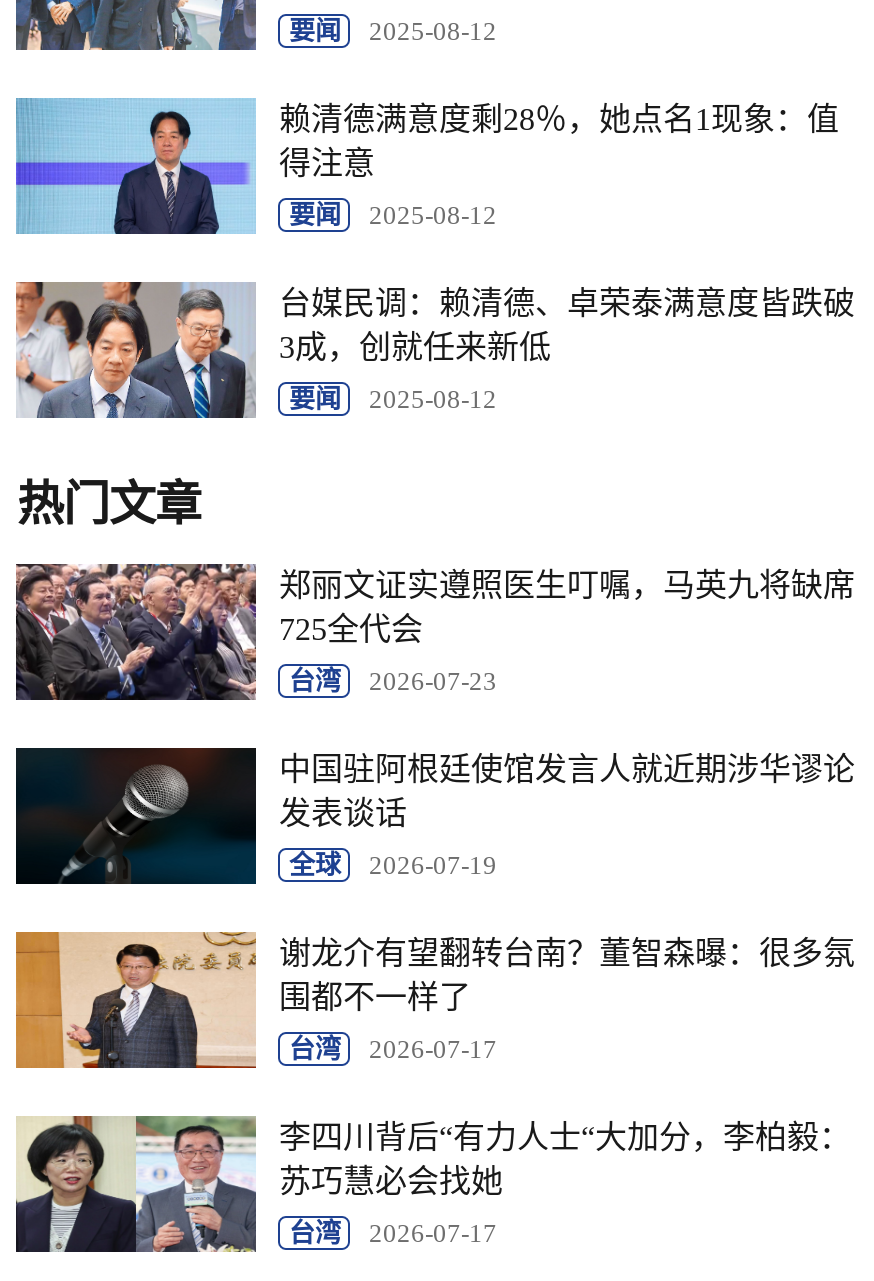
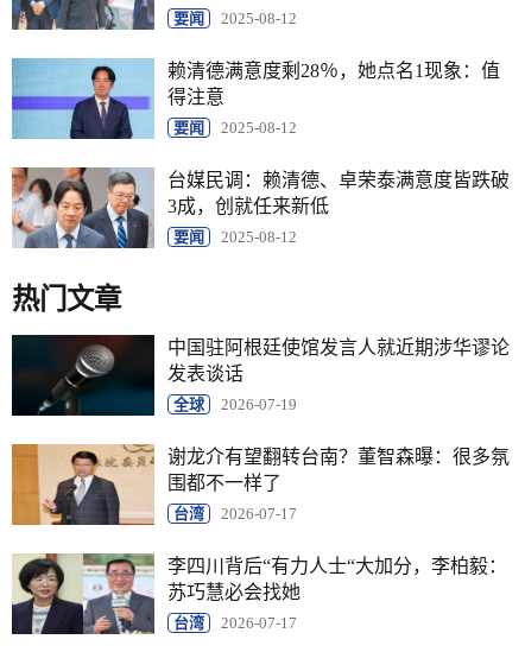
- [image]
- 郑丽文证实遵照医生叮嘱，马英九将缺席
- 725全代会
- 台湾
- 2026-07-23
